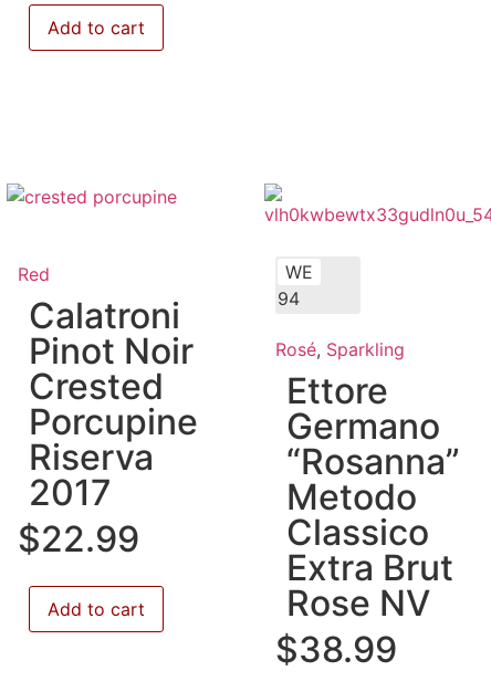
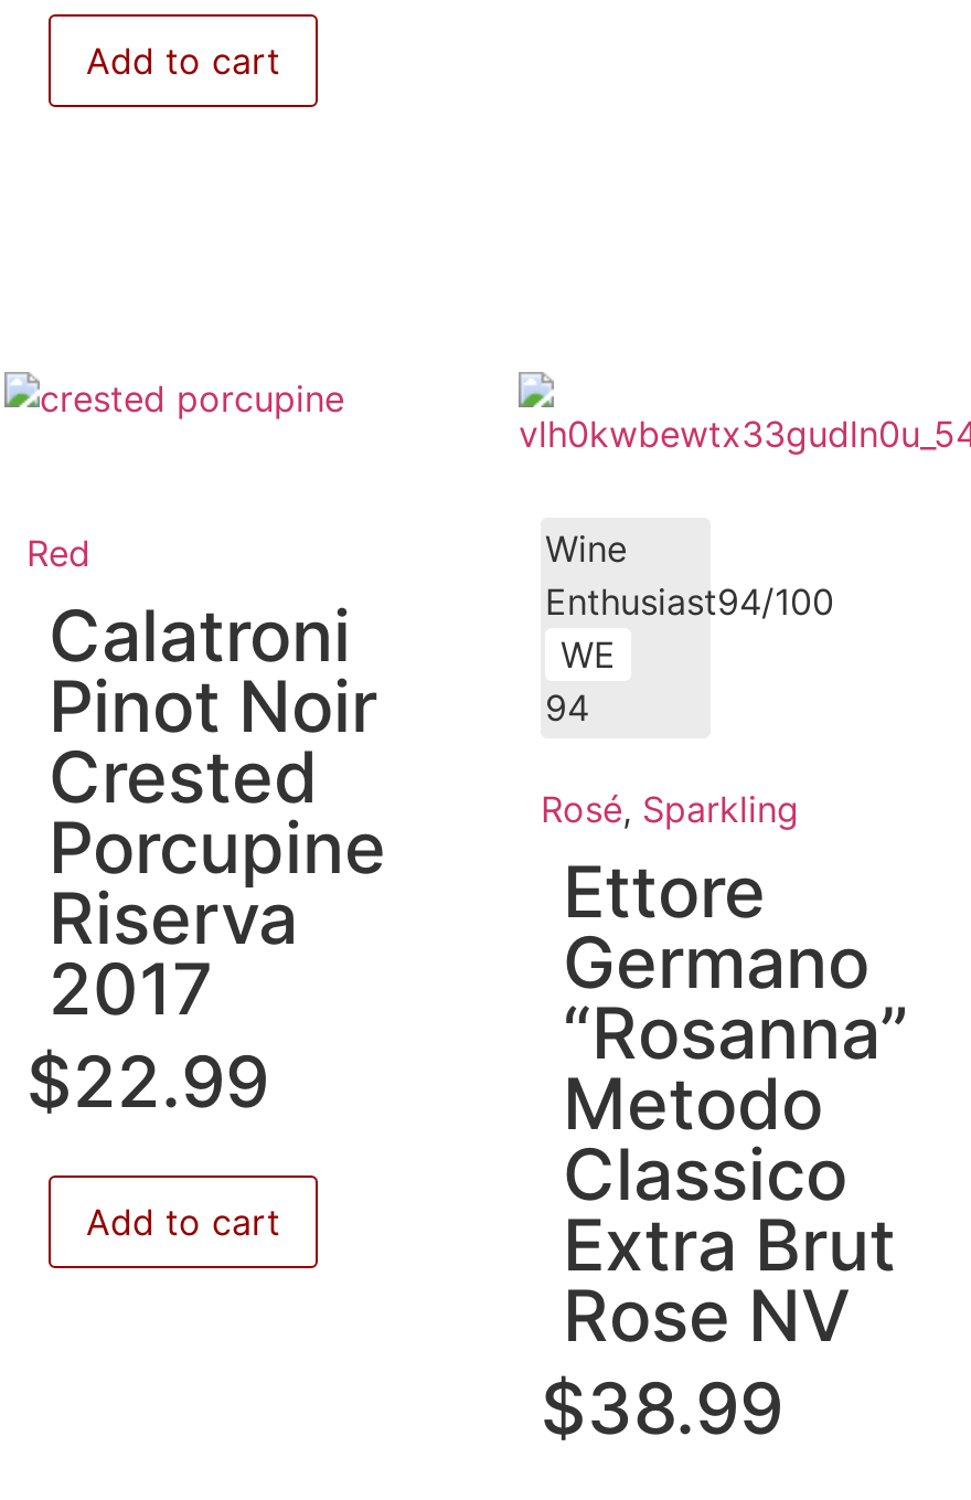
+ Wine
+ Enthusiast94/100
